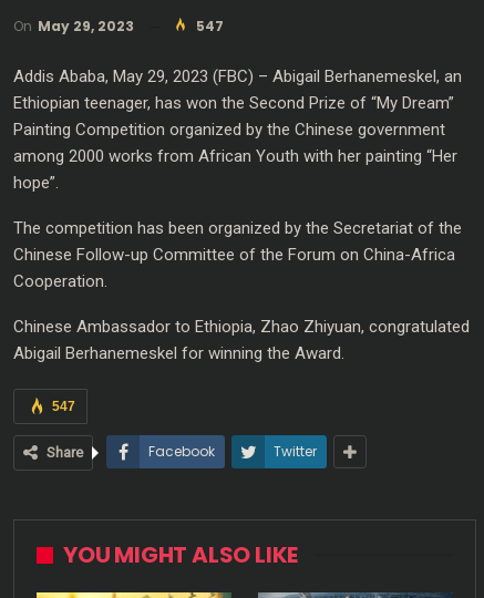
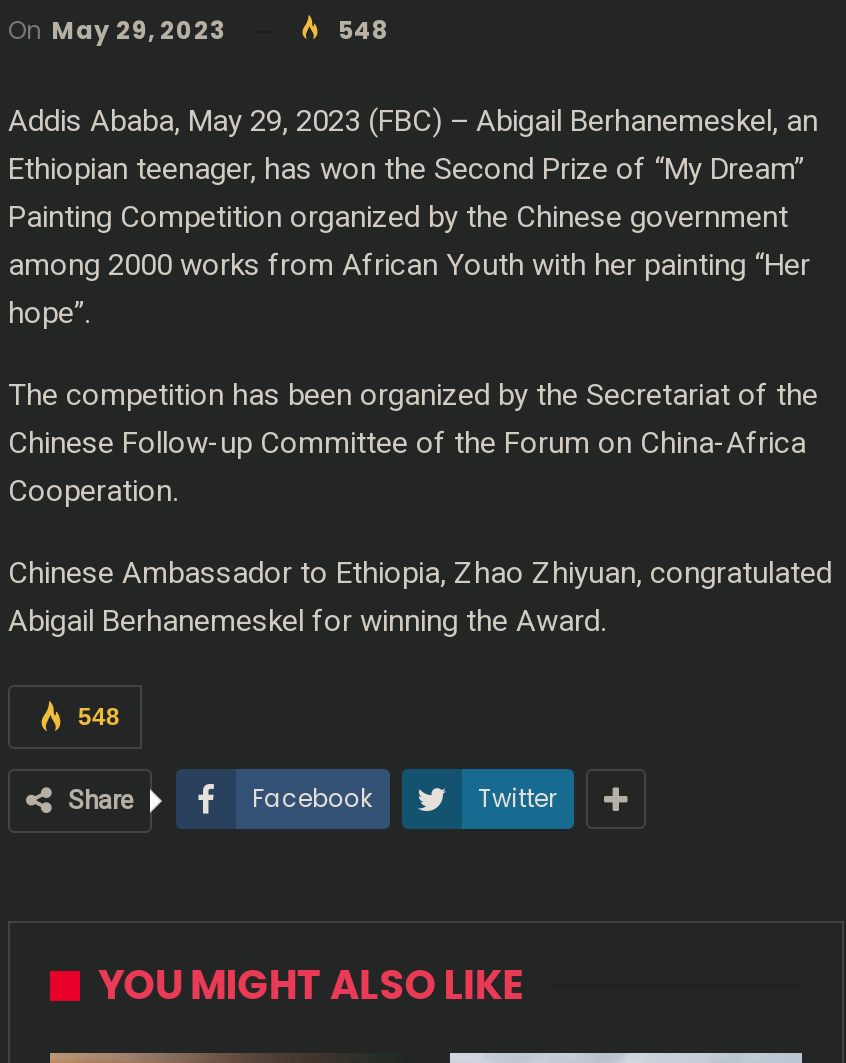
- 547
+ 548

- 547
+ 548
